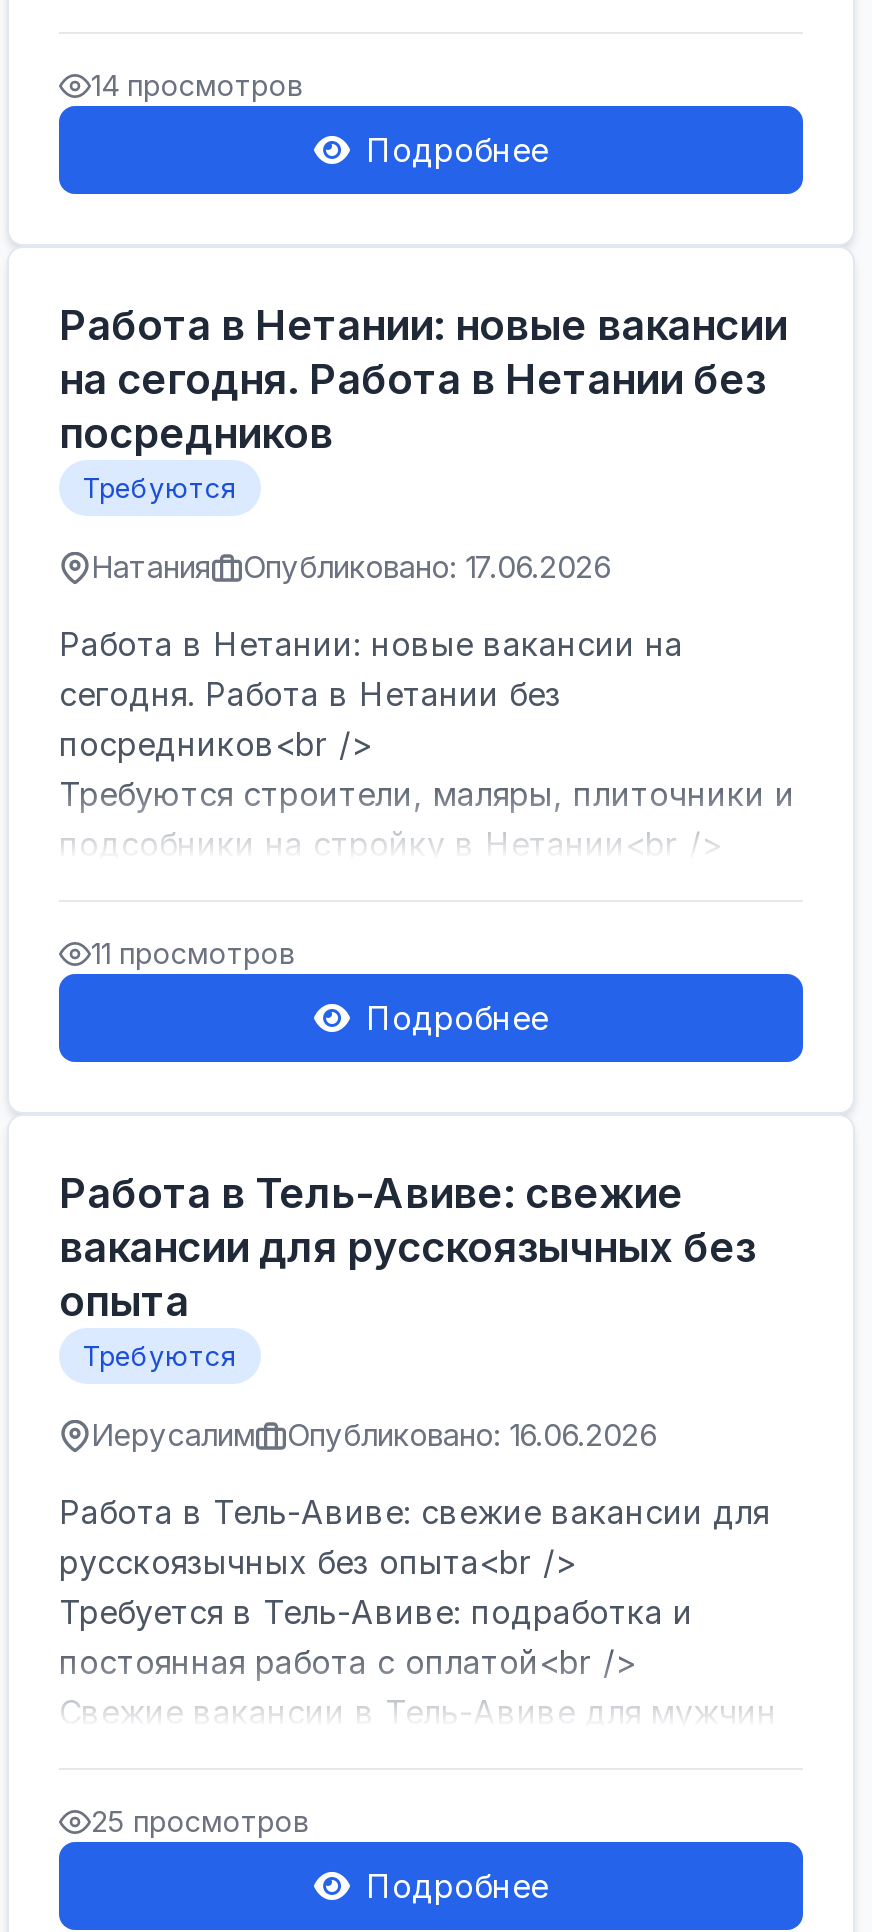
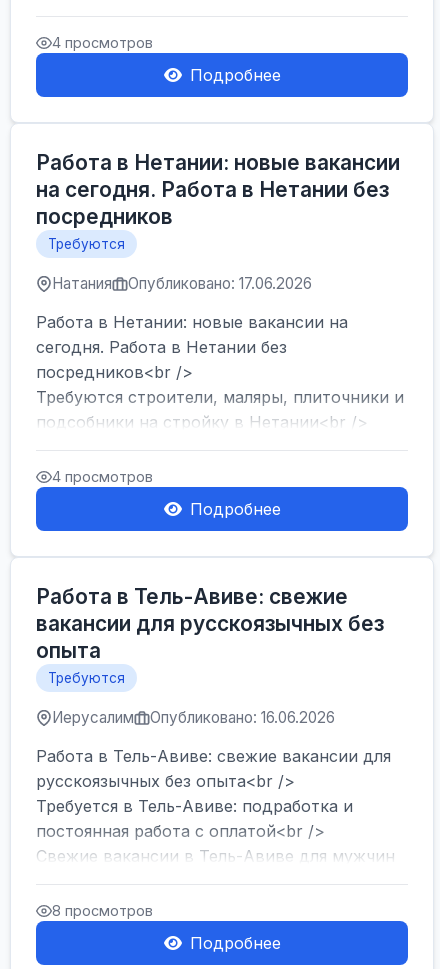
- 14 просмотров
+ 4 просмотров

- 11 просмотров
+ 4 просмотров

- 25 просмотров
+ 8 просмотров
